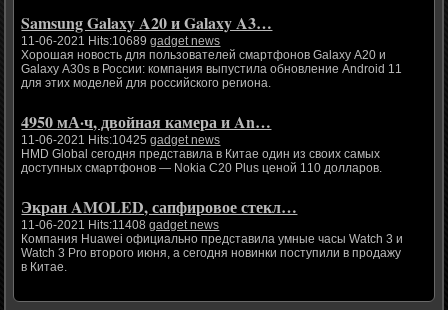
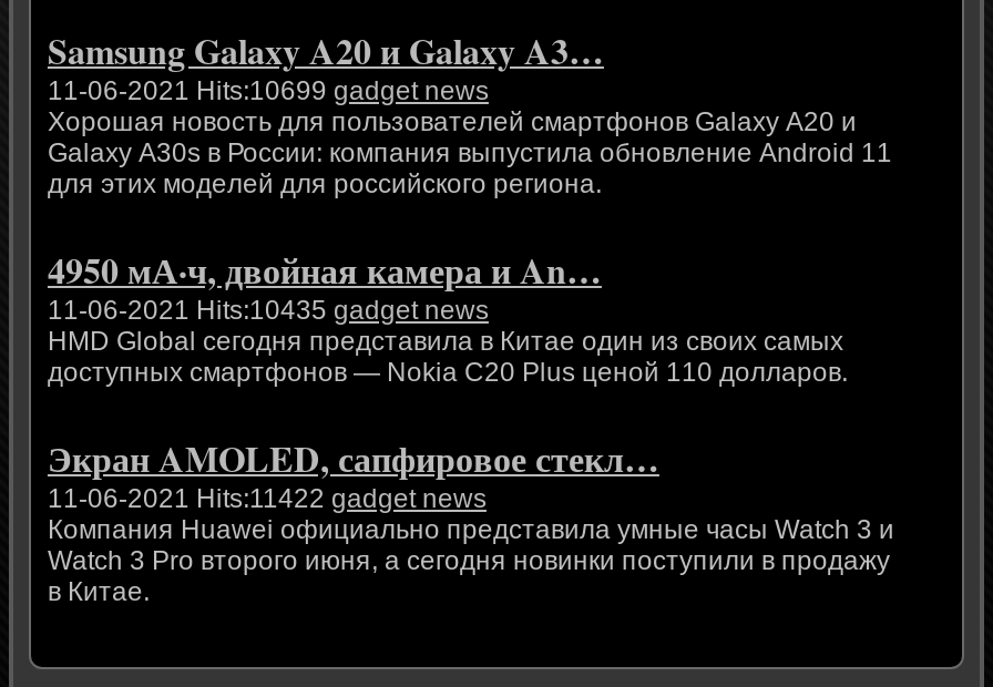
- 11-06-2021 Hits:10689 gadget news
+ 11-06-2021 Hits:10699 gadget news

- 11-06-2021 Hits:10425 gadget news
+ 11-06-2021 Hits:10435 gadget news

- 11-06-2021 Hits:11408 gadget news
+ 11-06-2021 Hits:11422 gadget news
